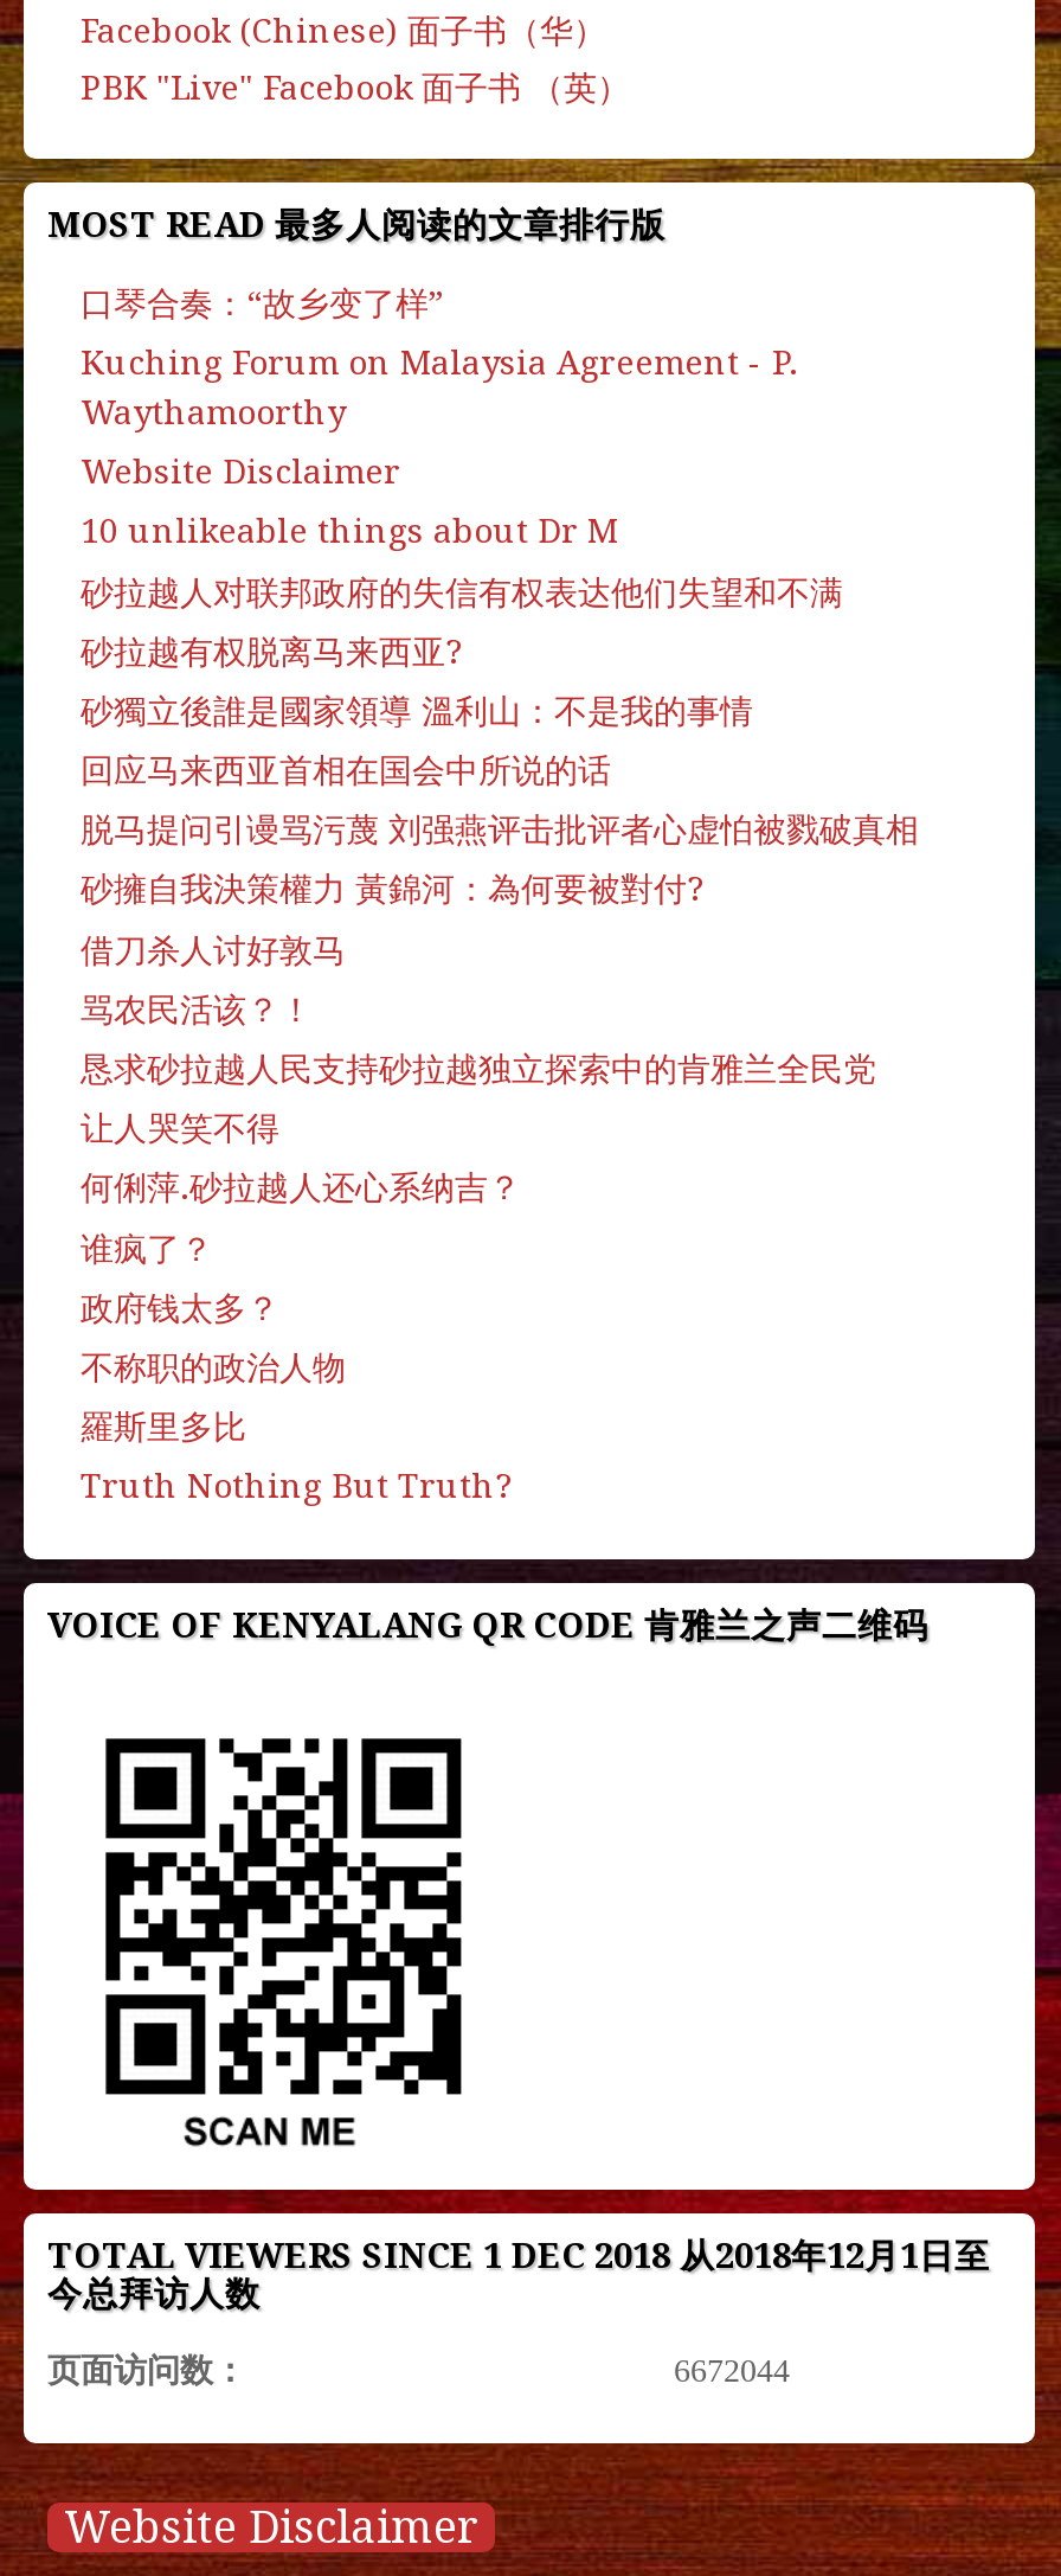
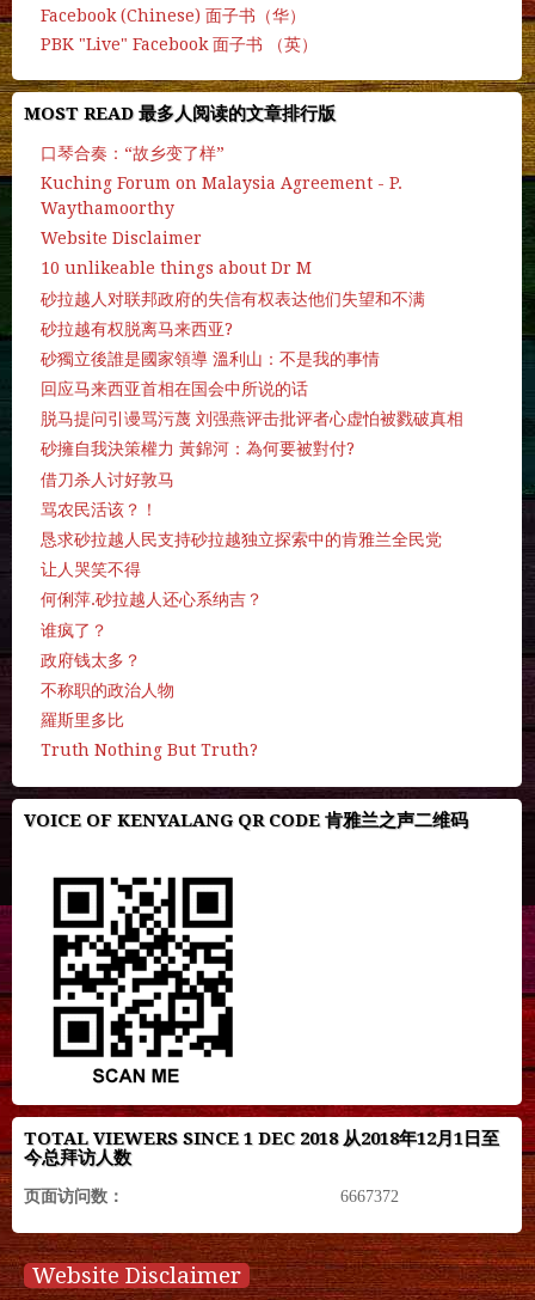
- 6672044
+ 6667372
